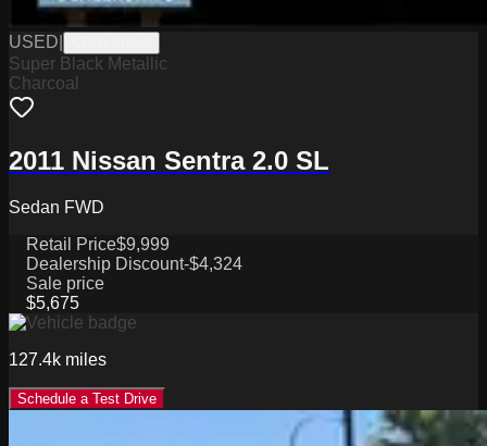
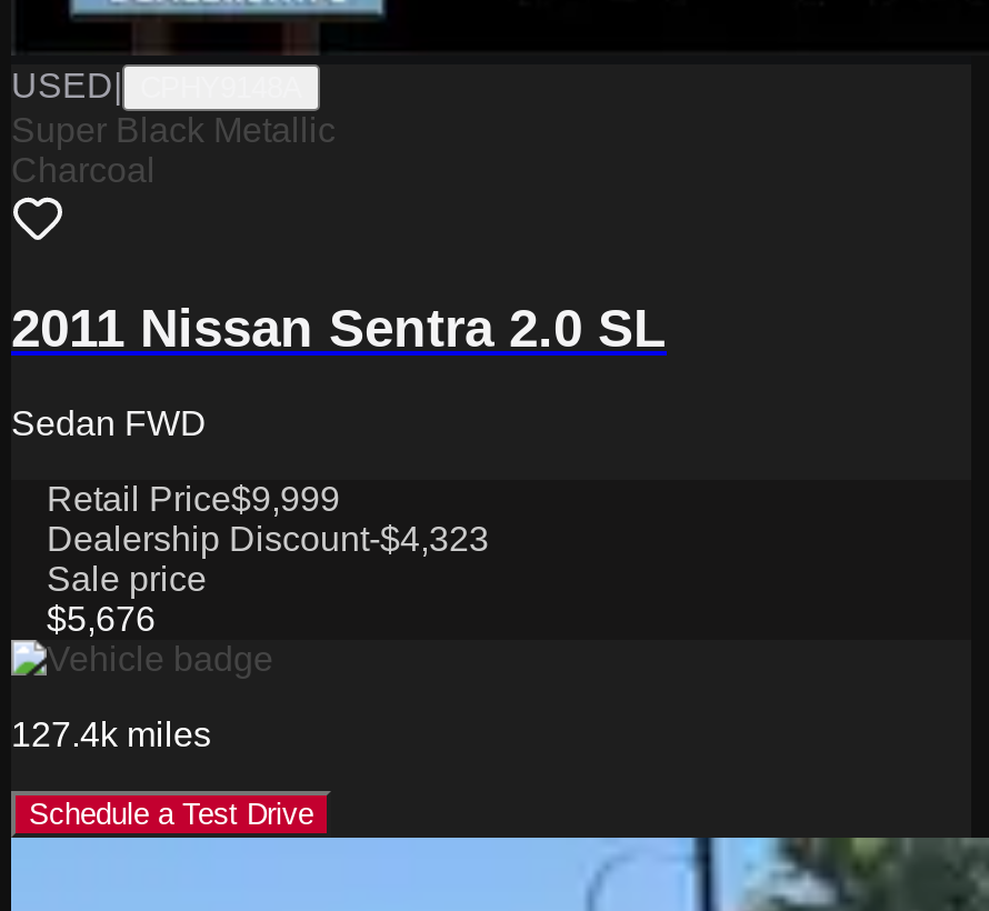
- Dealership Discount-$4,324
+ Dealership Discount-$4,323

- $5,675
+ $5,676
